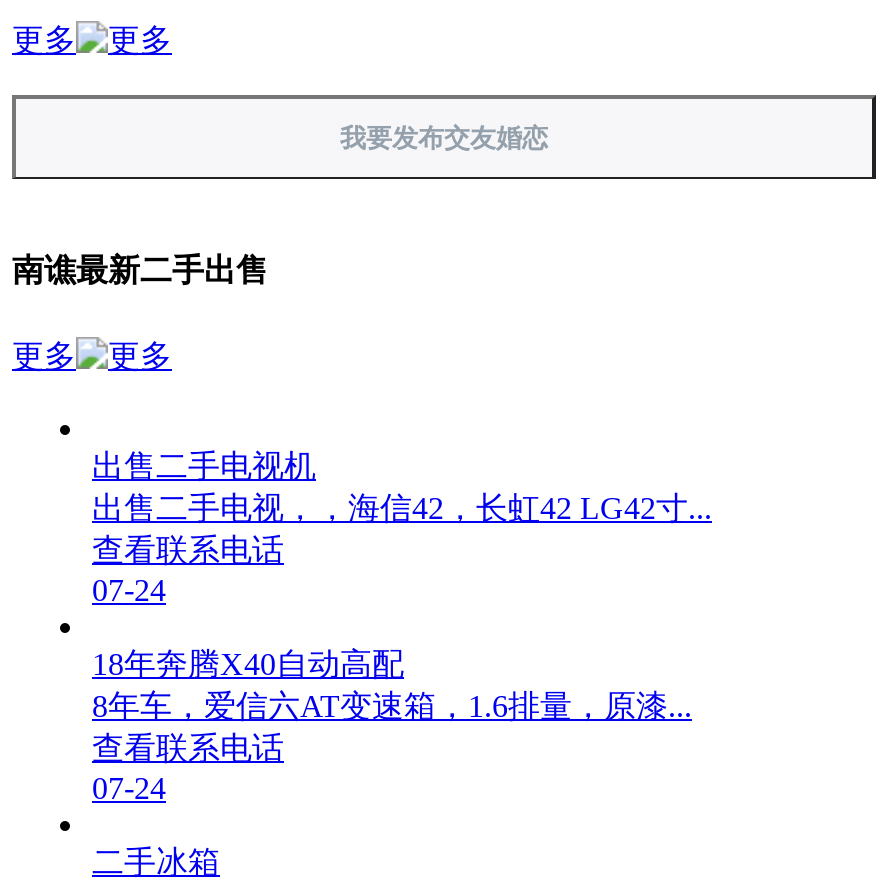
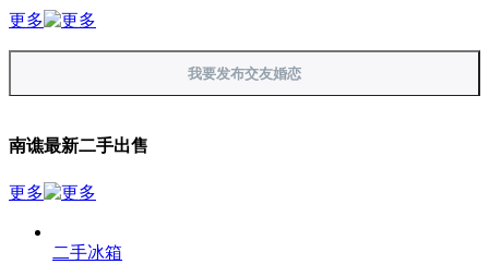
- 出售二手电视机
- 出售二手电视，，海信42，长虹42 LG42寸...
- 查看联系电话
- 07-24
- 18年奔腾X40自动高配
- 8年车，爱信六AT变速箱，1.6排量，原漆...
- 查看联系电话
- 07-24
